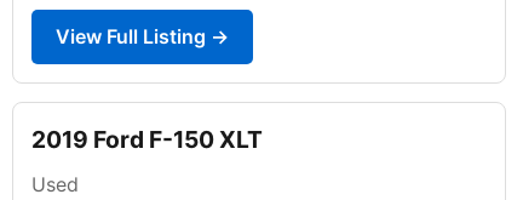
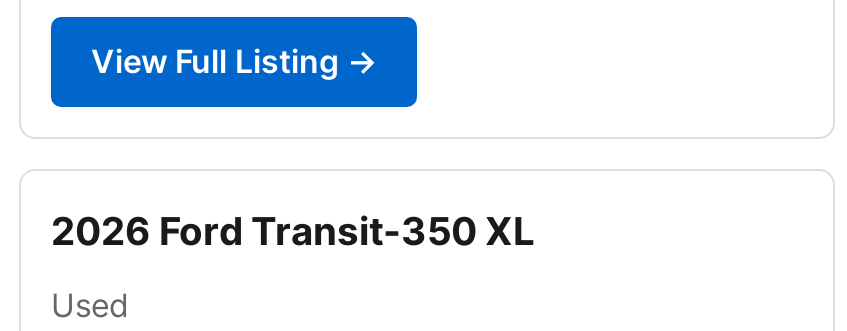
- 2019 Ford F-150 XLT
+ 2026 Ford Transit-350 XL
